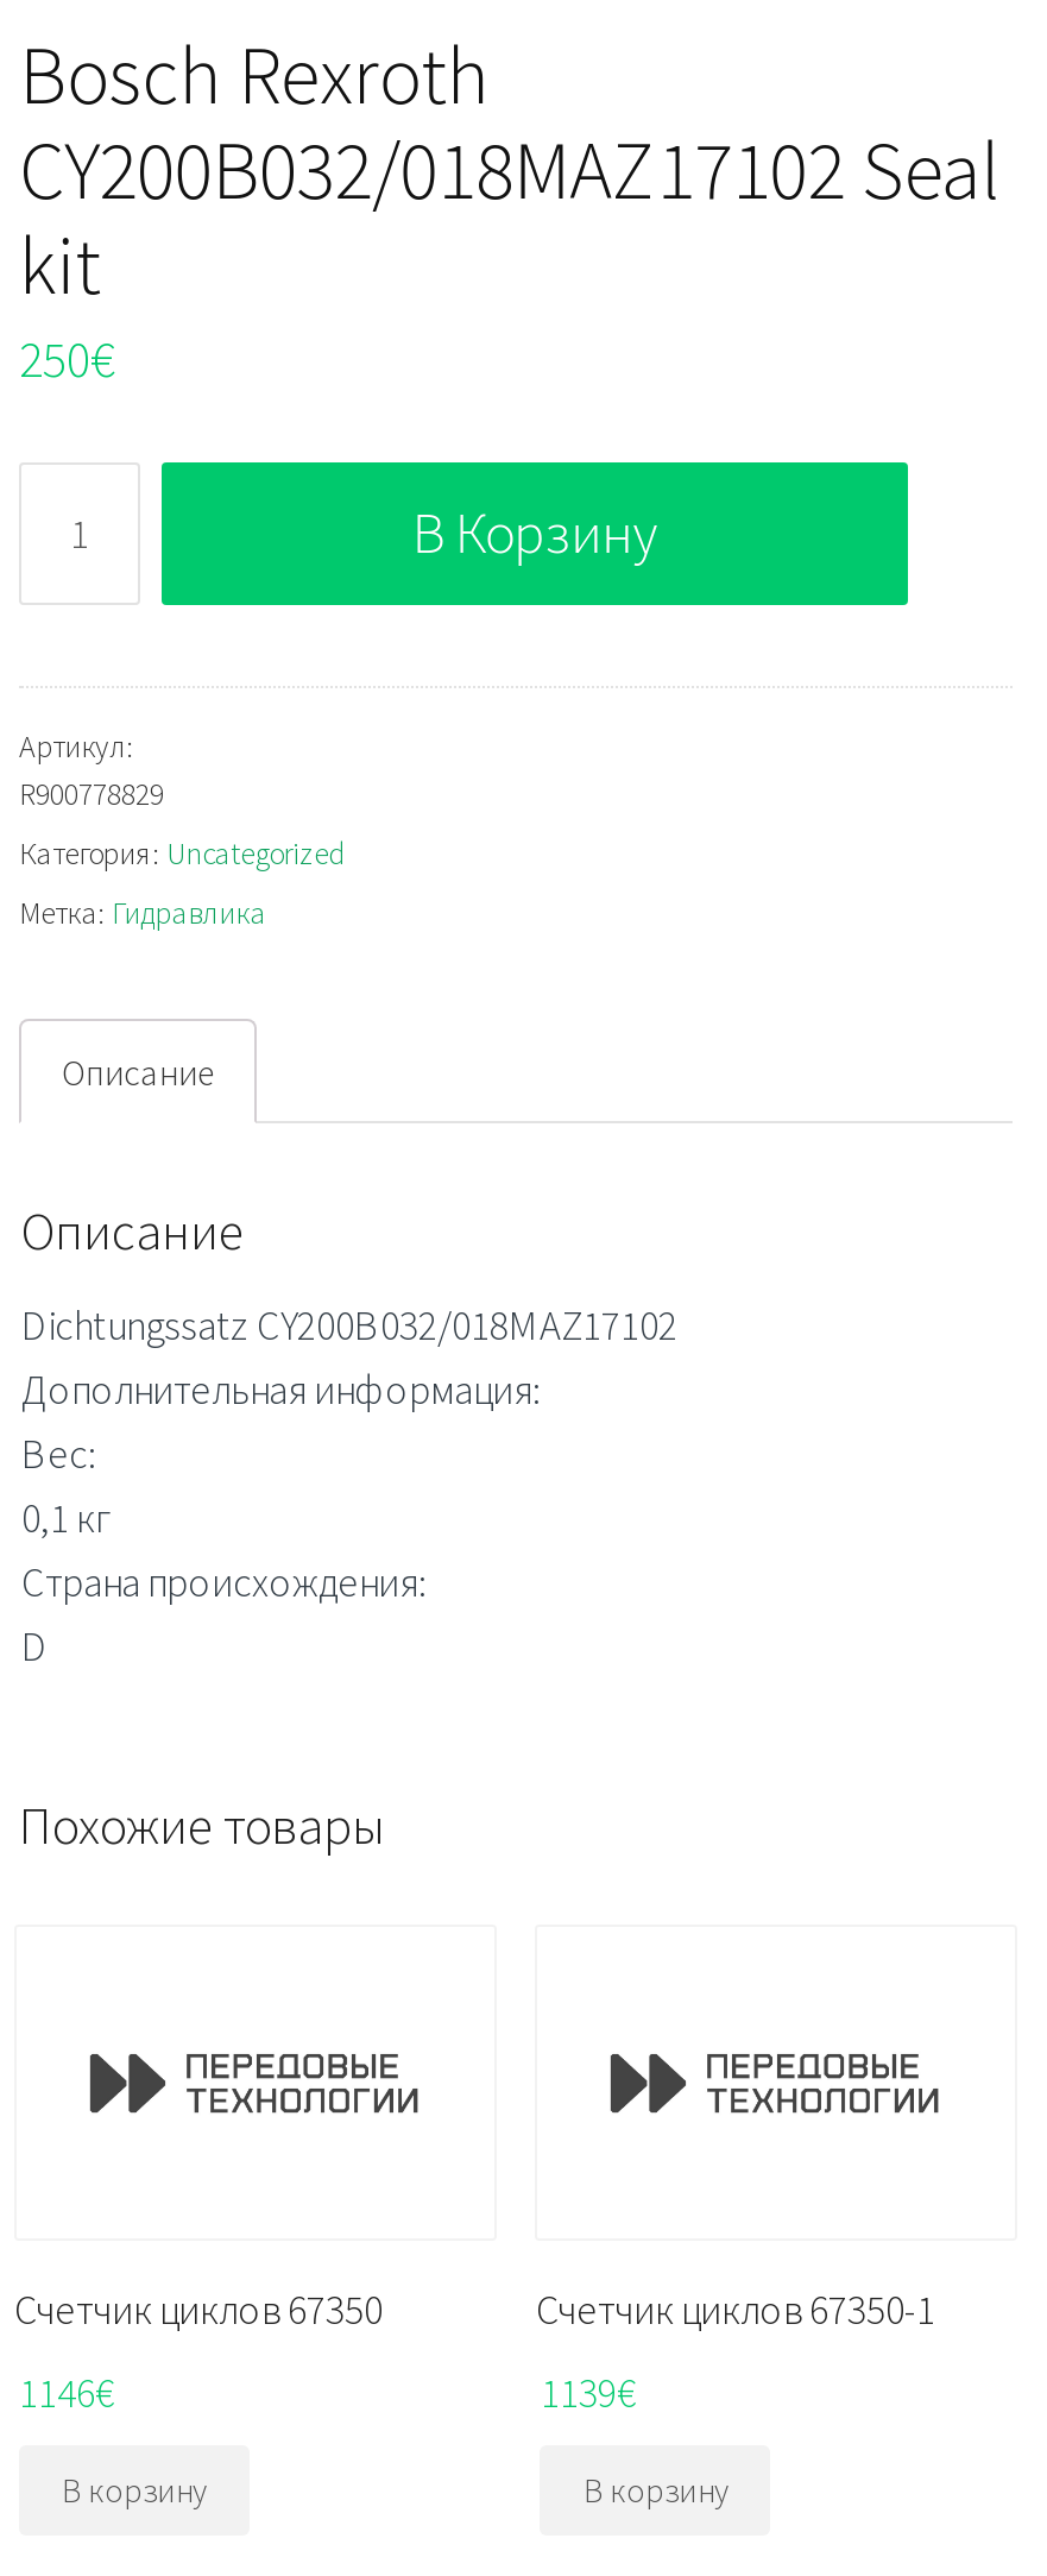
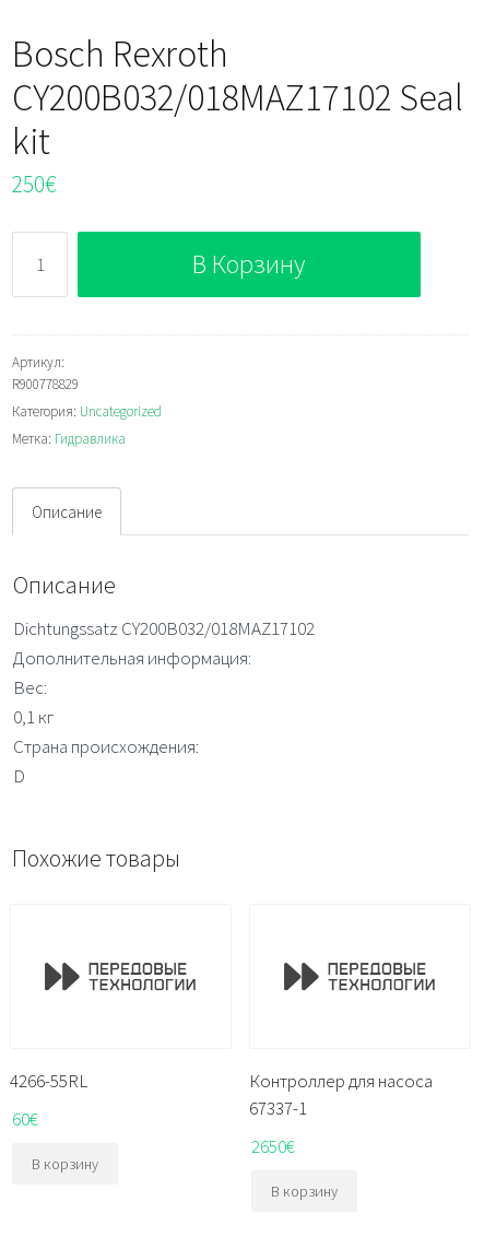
- Счетчик циклов 67350
+ 4266-55RL

- Счетчик циклов 67350-1
+ Контроллер для насоса
+ 67337-1

- 1146€
+ 60€

- 1139€
+ 2650€
